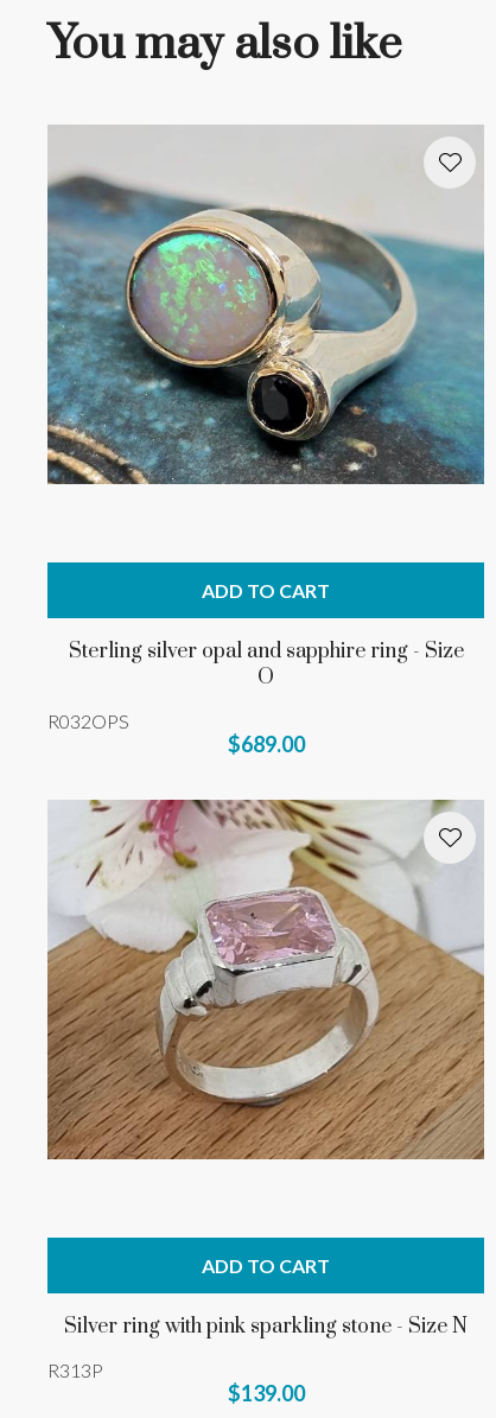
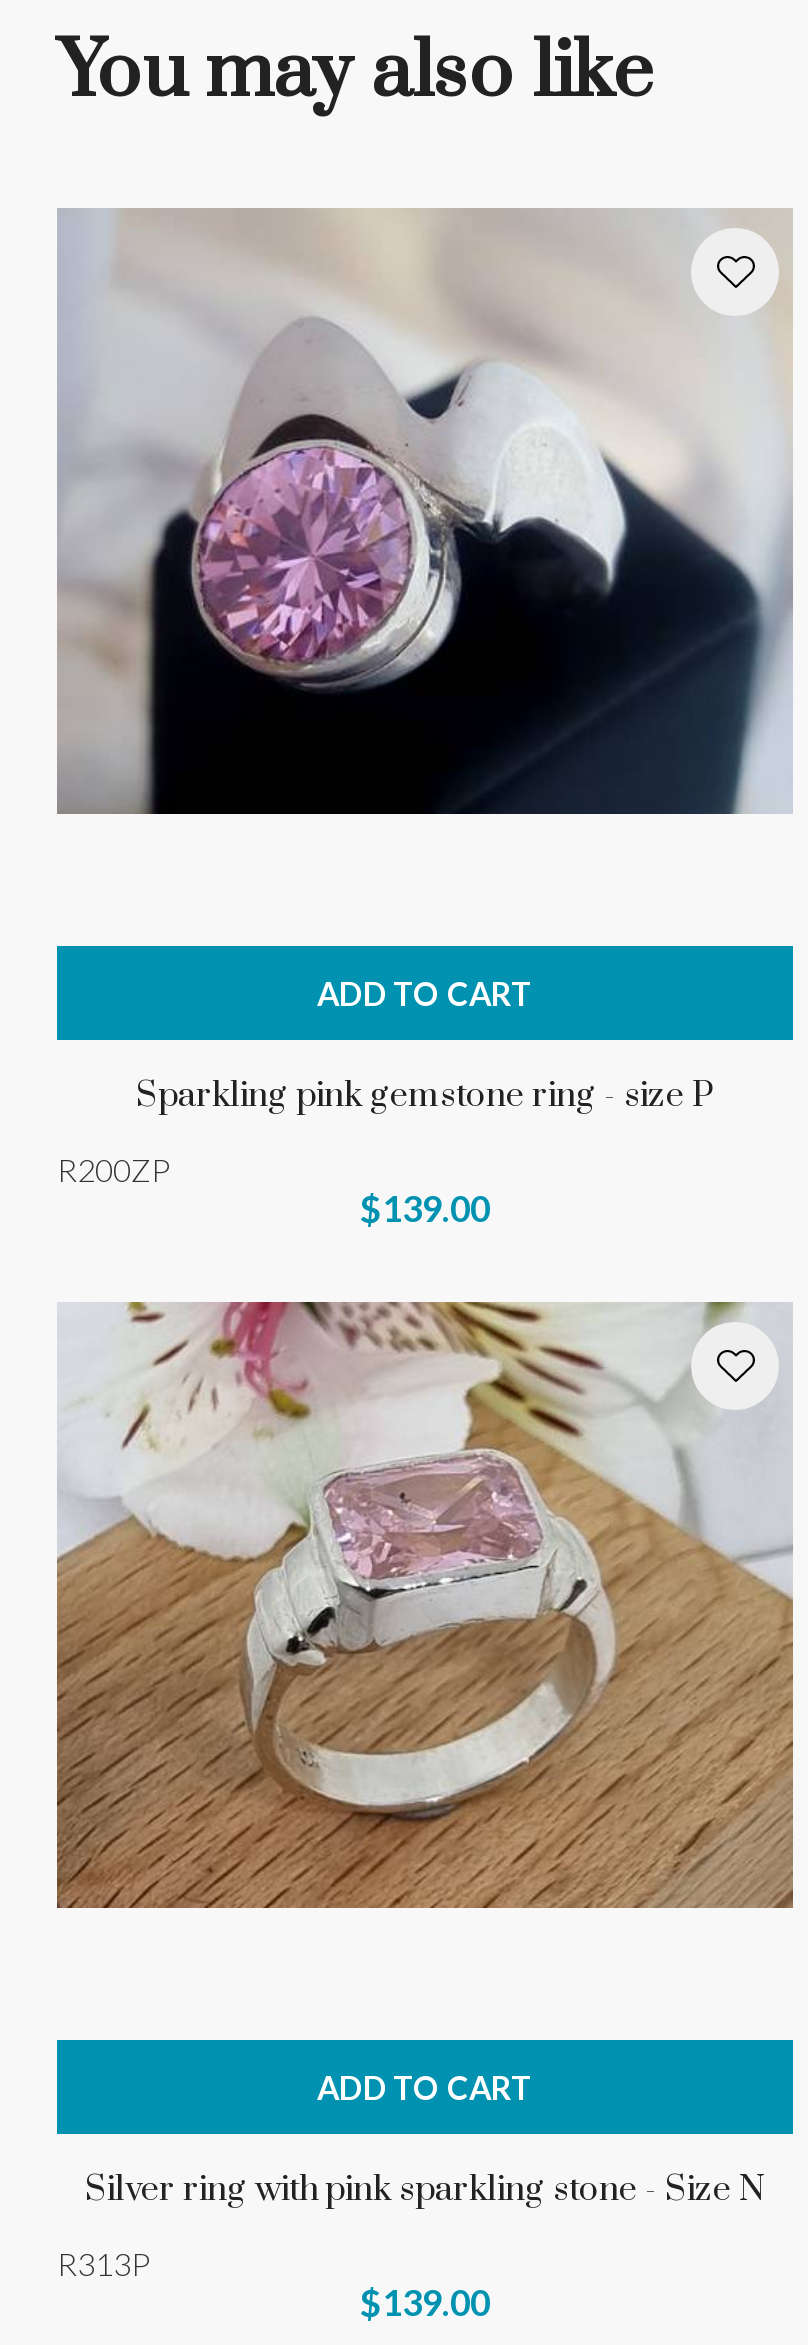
- [image]
+ [image]

- Sterling silver opal and sapphire ring - Size
- O
+ Sparkling pink gemstone ring - size P

- R032OPS
- $689.00
+ R200ZP
+ $139.00
